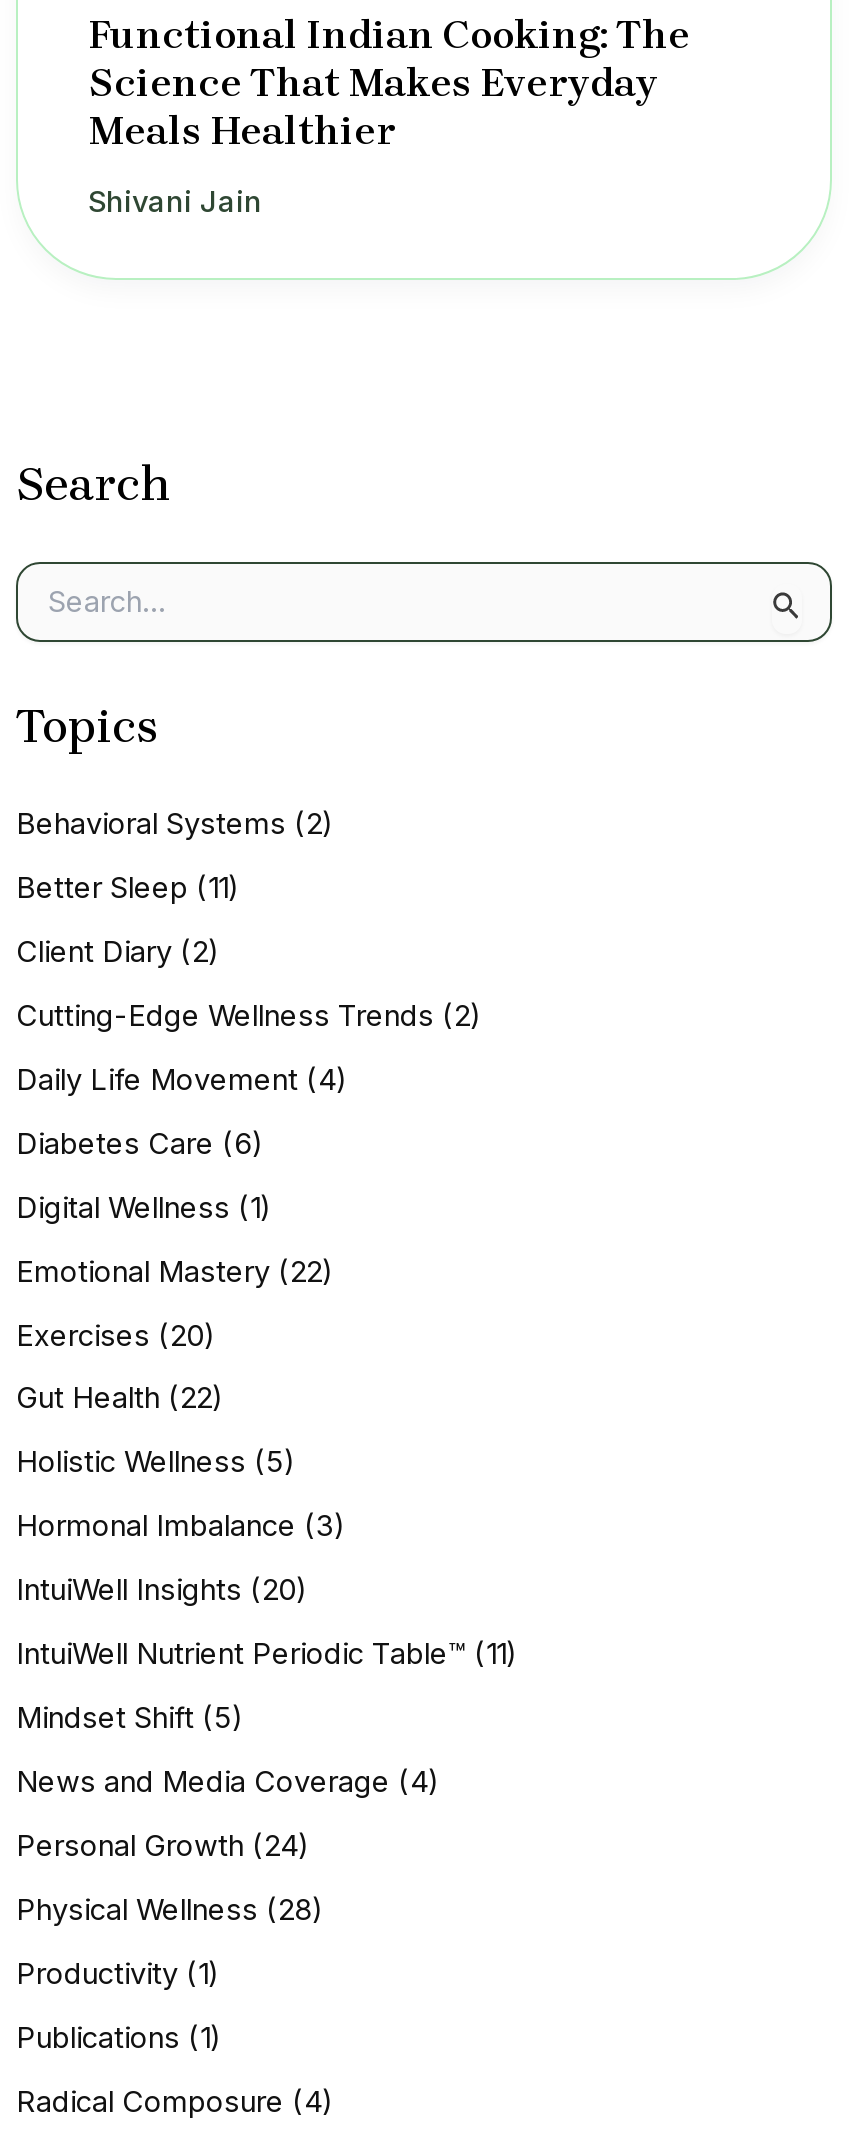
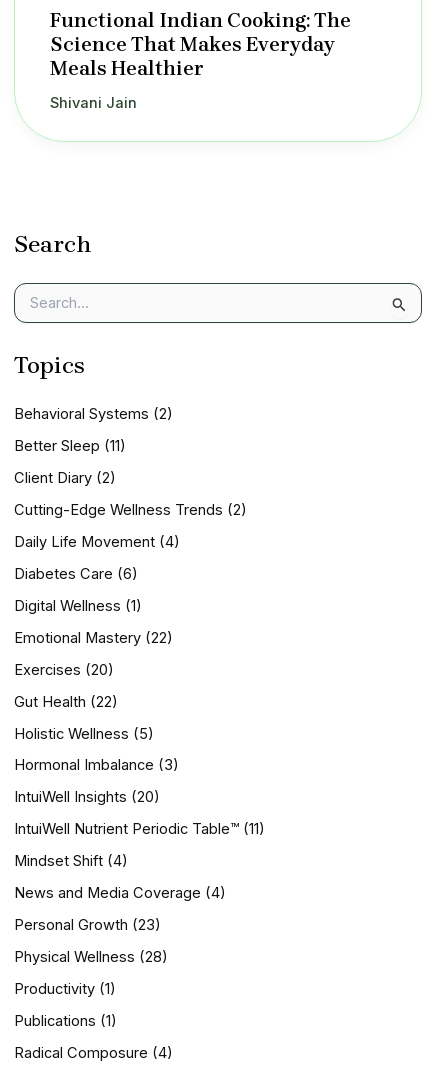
- Mindset Shift (5)
+ Mindset Shift (4)

- Personal Growth (24)
+ Personal Growth (23)
